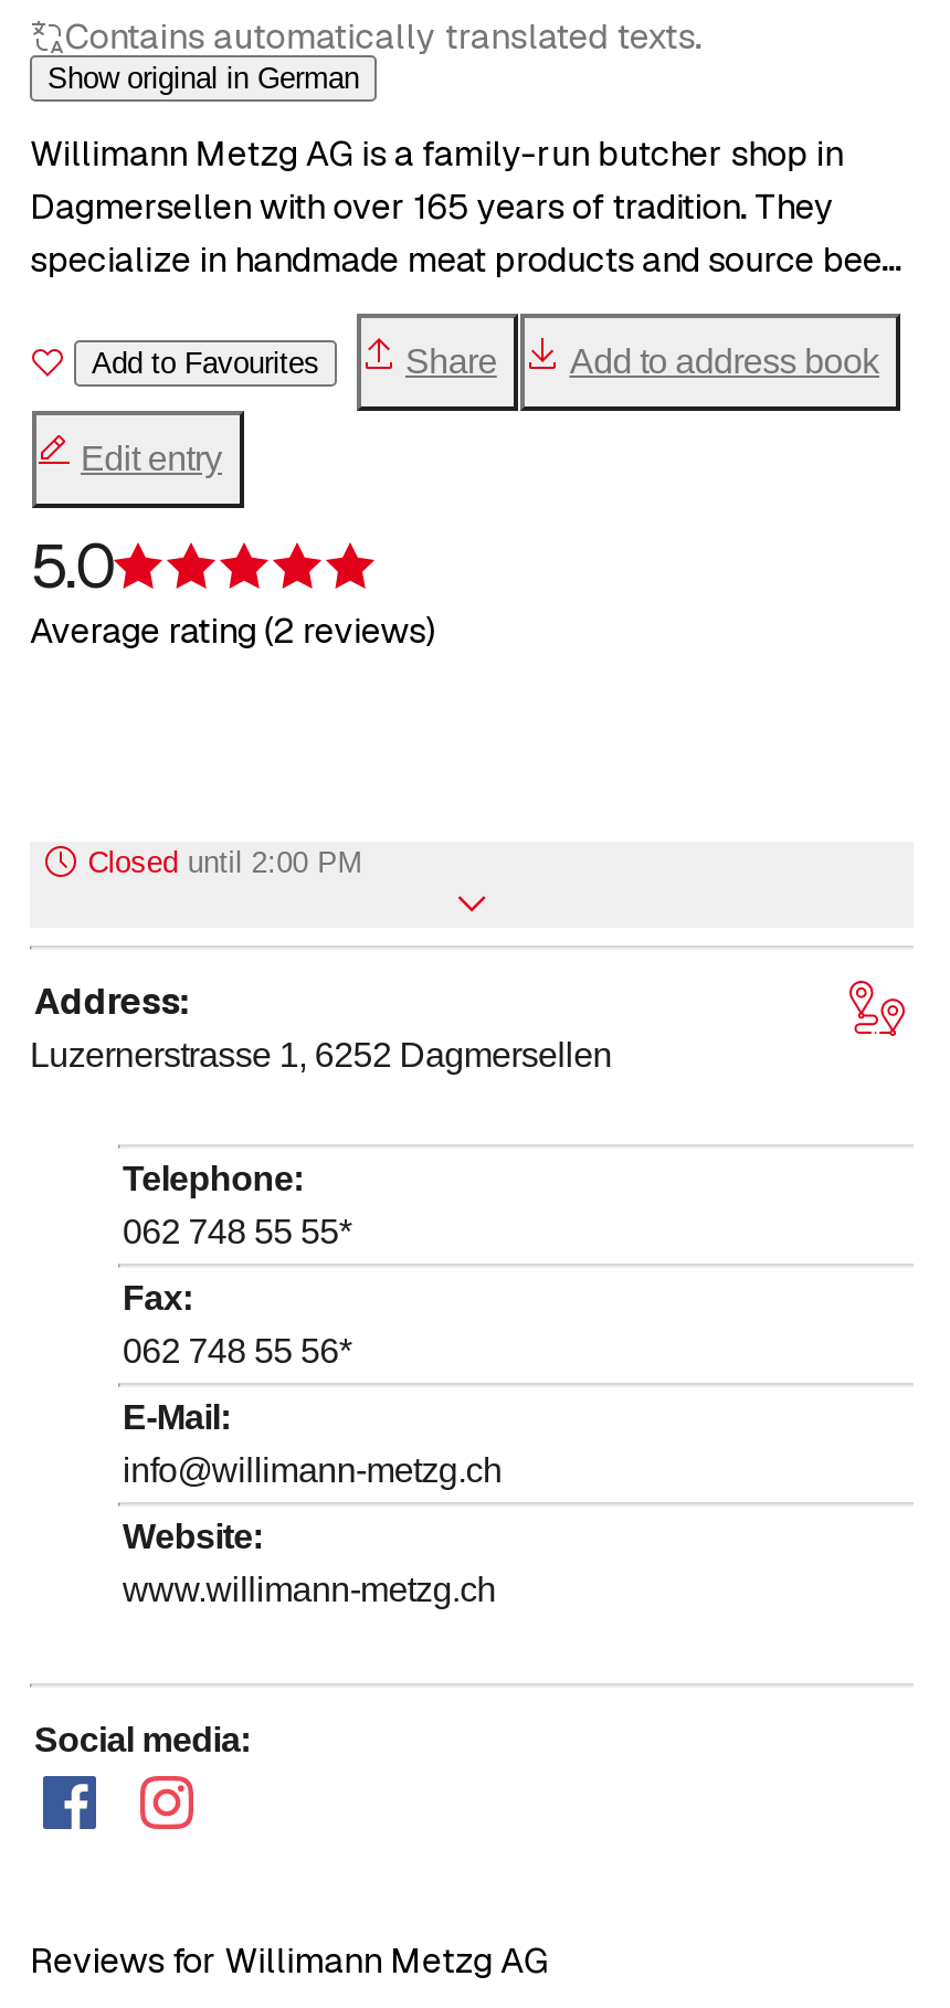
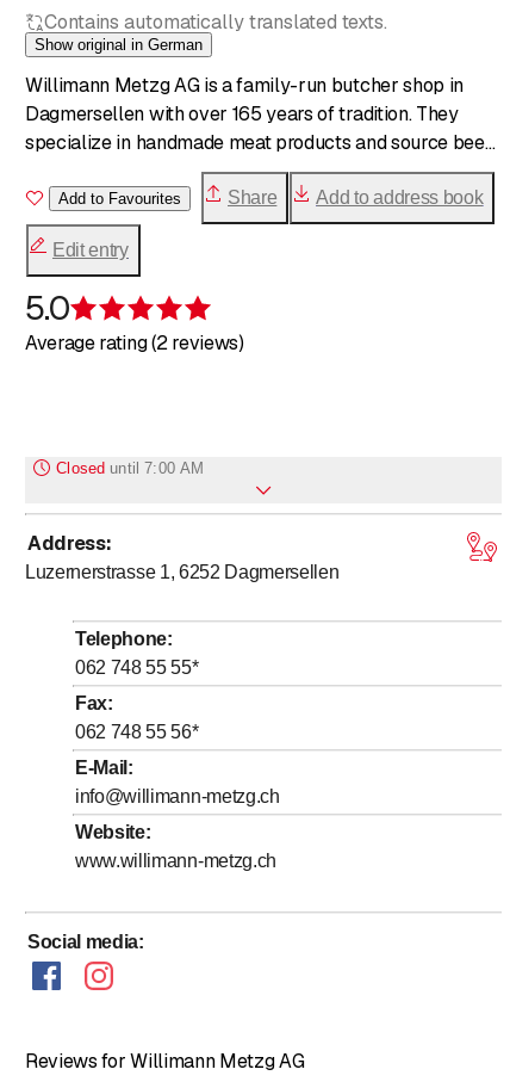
- Closed until 2:00 PM
+ Closed until 7:00 AM
